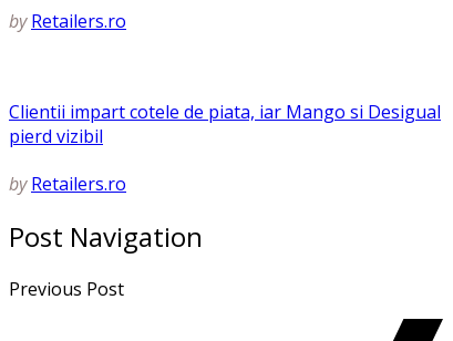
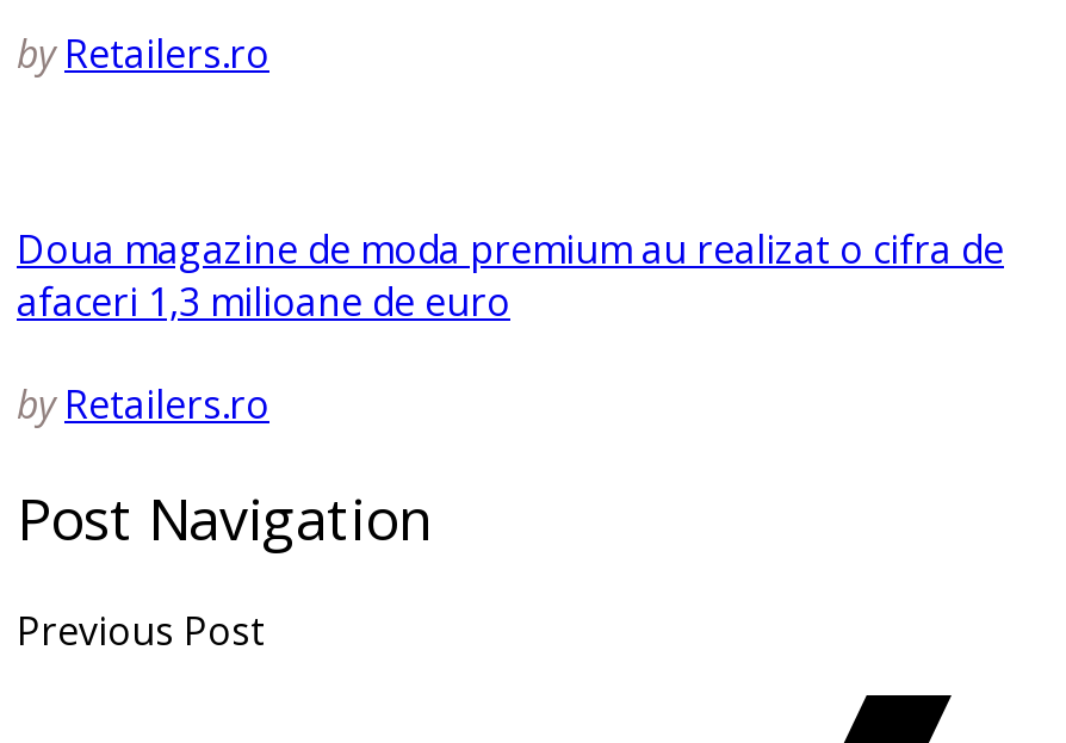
- Clientii impart cotele de piata, iar Mango si Desigual
- pierd vizibil
+ Doua magazine de moda premium au realizat o cifra de
+ afaceri 1,3 milioane de euro
